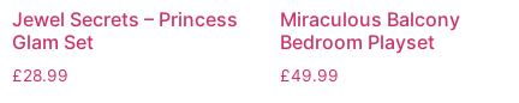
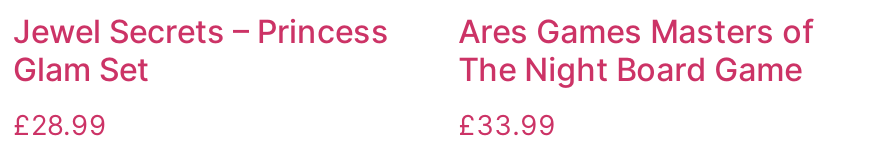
- Miraculous Balcony
- Bedroom Playset
+ Ares Games Masters of
+ The Night Board Game

- £49.99
+ £33.99
